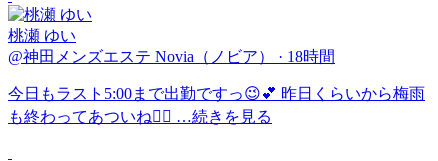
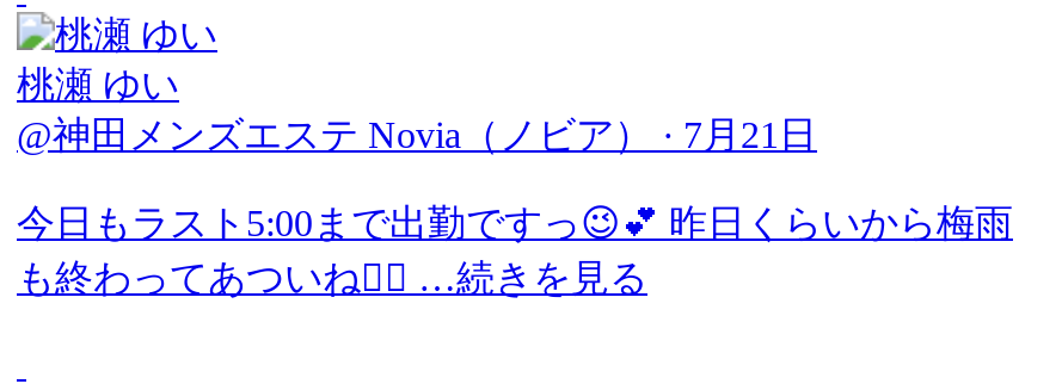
- @神田メンズエステ Novia（ノビア） · 18時間
+ @神田メンズエステ Novia（ノビア） · 7月21日
